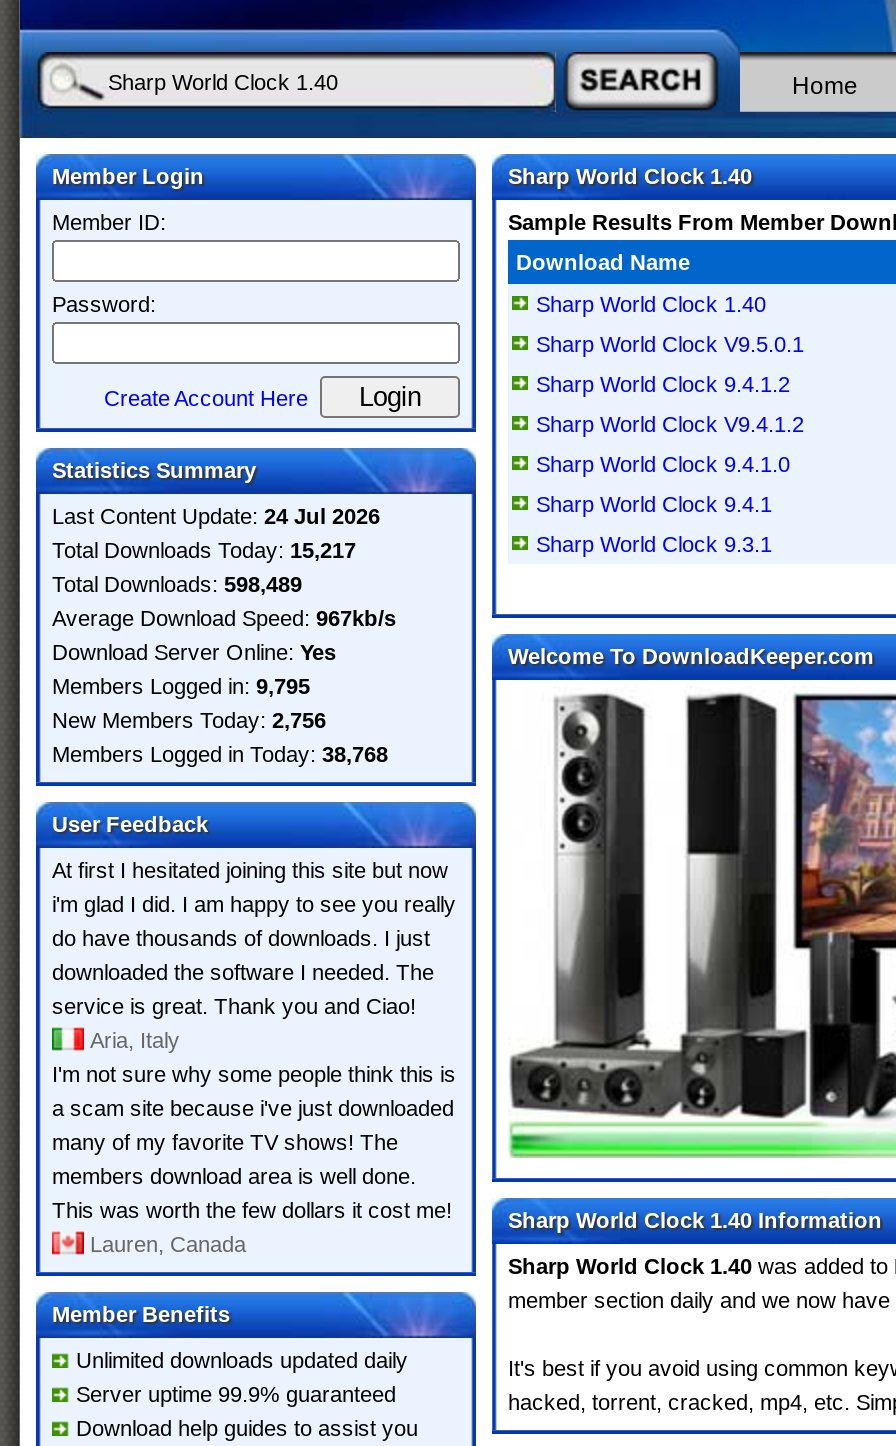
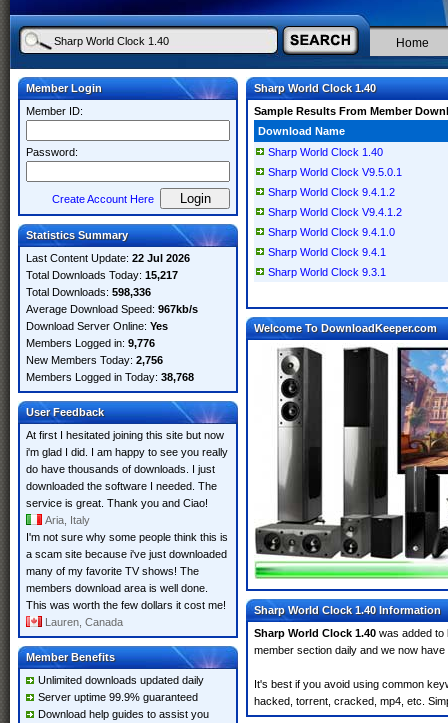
- Last Content Update: 24 Jul 2026
+ Last Content Update: 22 Jul 2026

- Total Downloads: 598,489
+ Total Downloads: 598,336

- Members Logged in: 9,795
+ Members Logged in: 9,776
